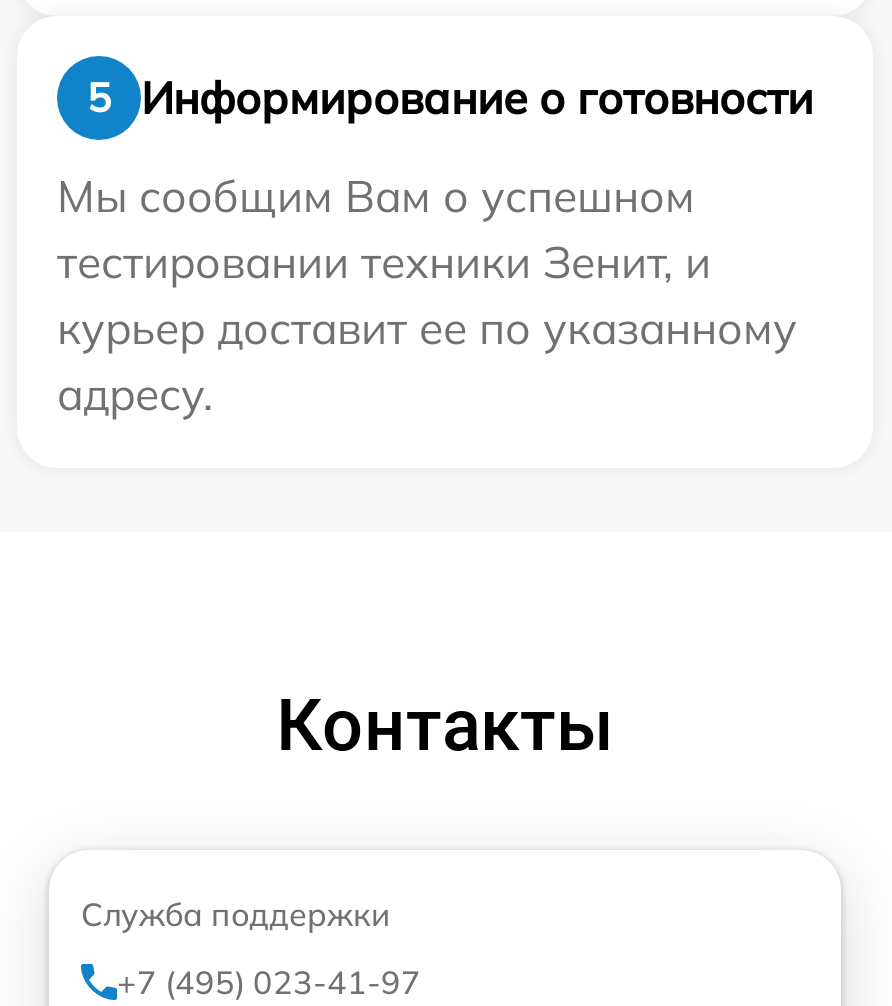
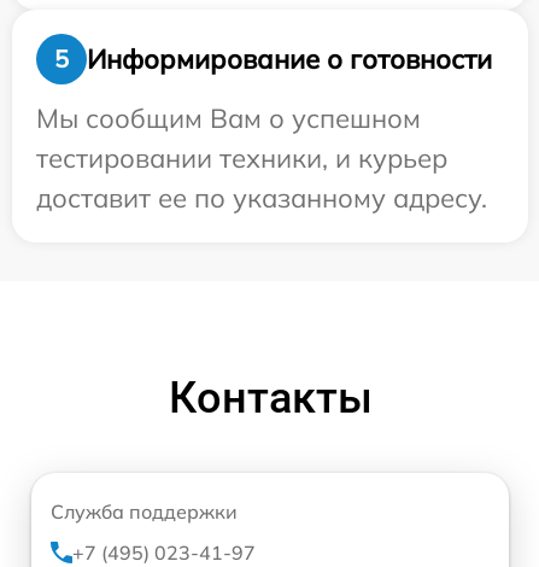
- тестировании техники Зенит, и
- курьер доставит ее по указанному
- адресу.
+ тестировании техники, и курьер
+ доставит ее по указанному адресу.
